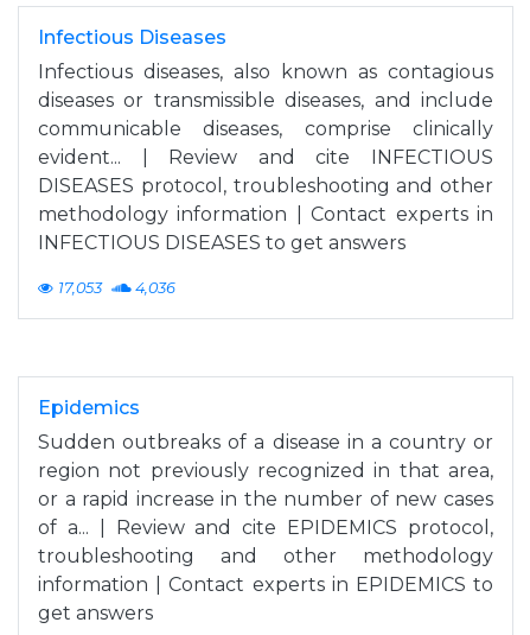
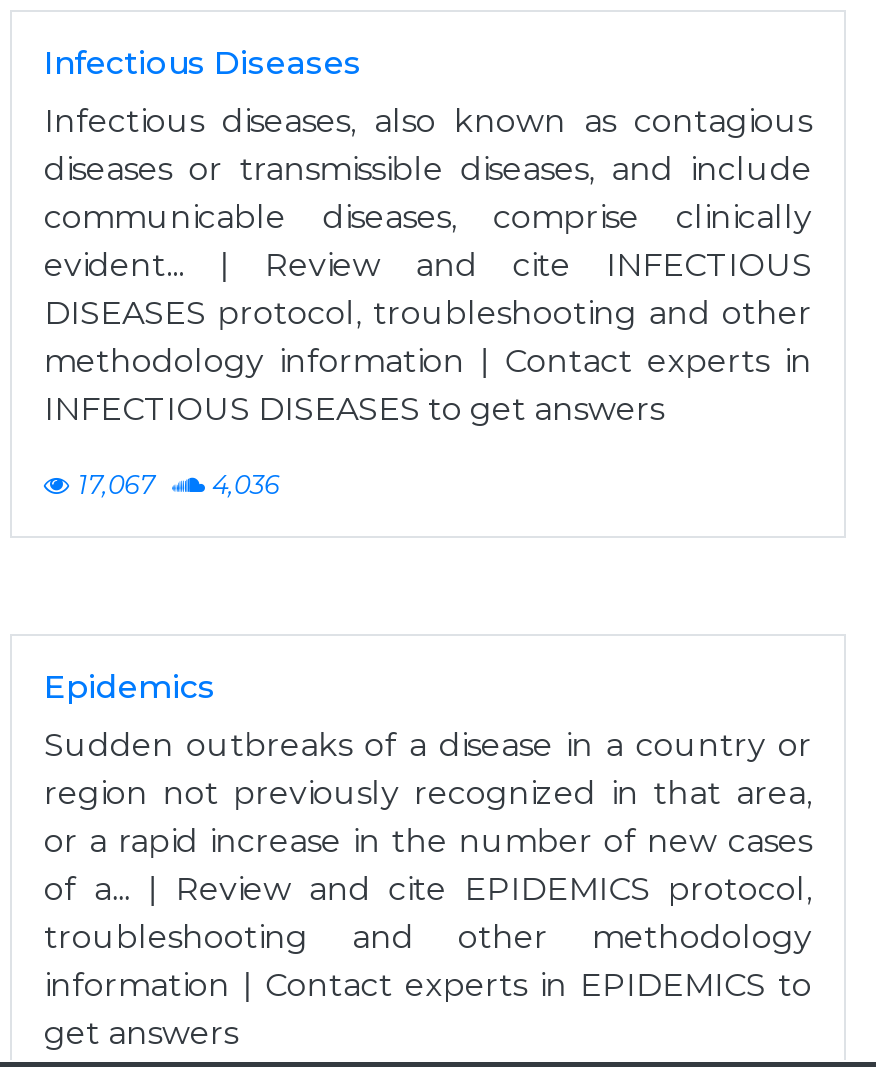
- 17,053 4,036
+ 17,067 4,036
